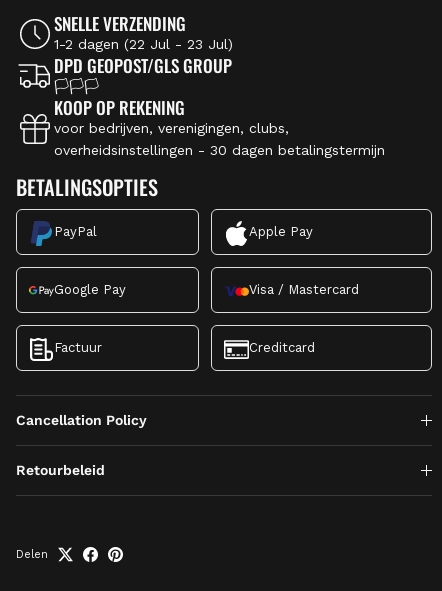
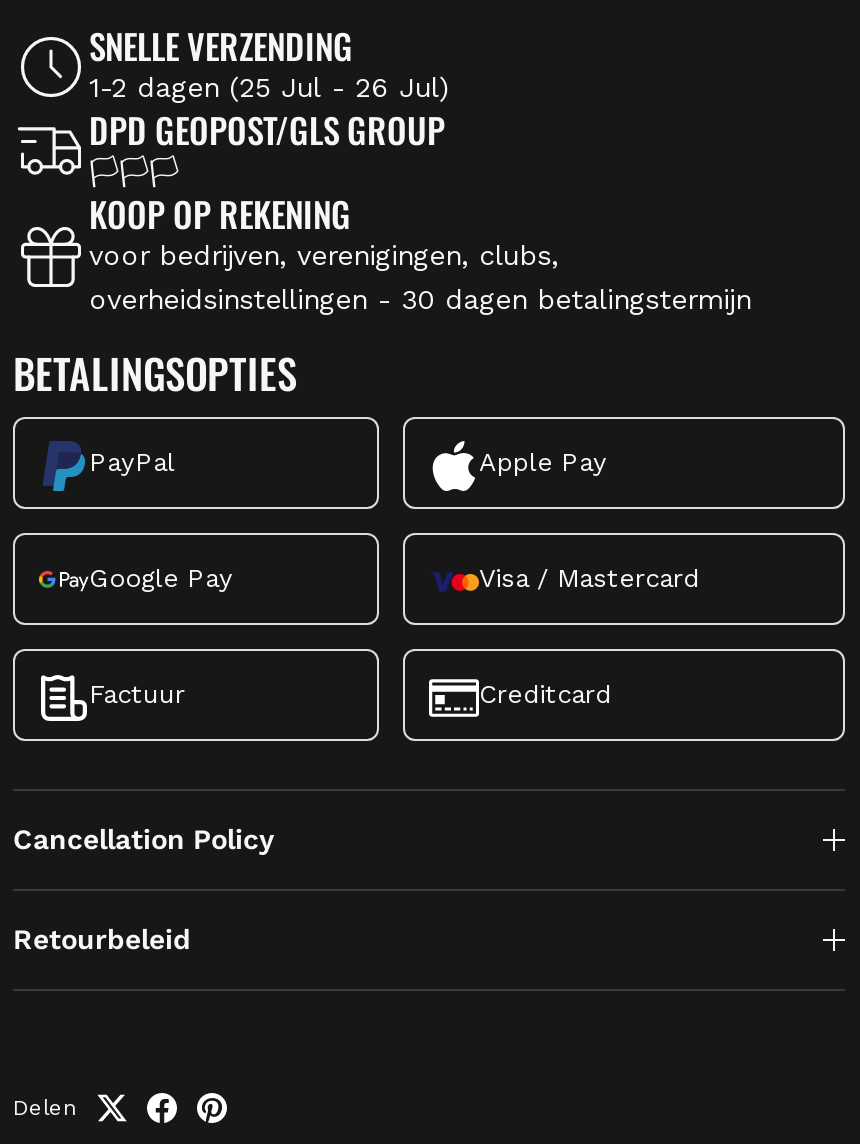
- 1-2 dagen (22 Jul - 23 Jul)
+ 1-2 dagen (25 Jul - 26 Jul)
